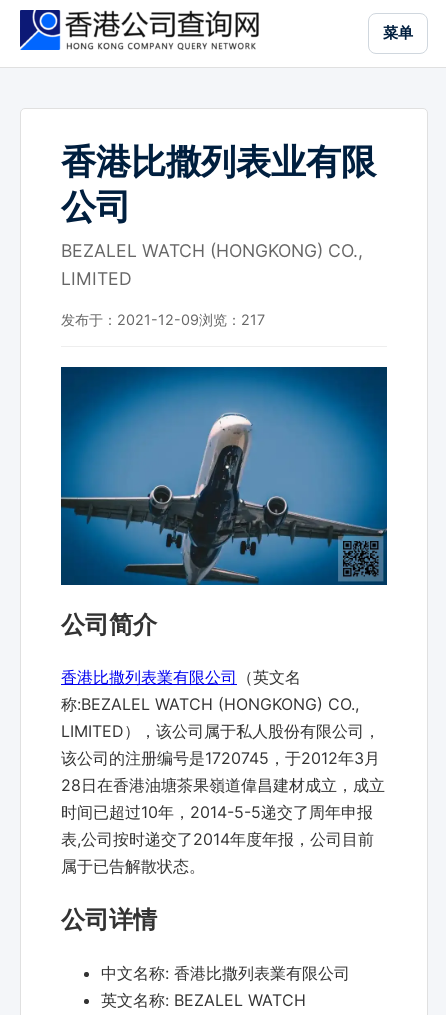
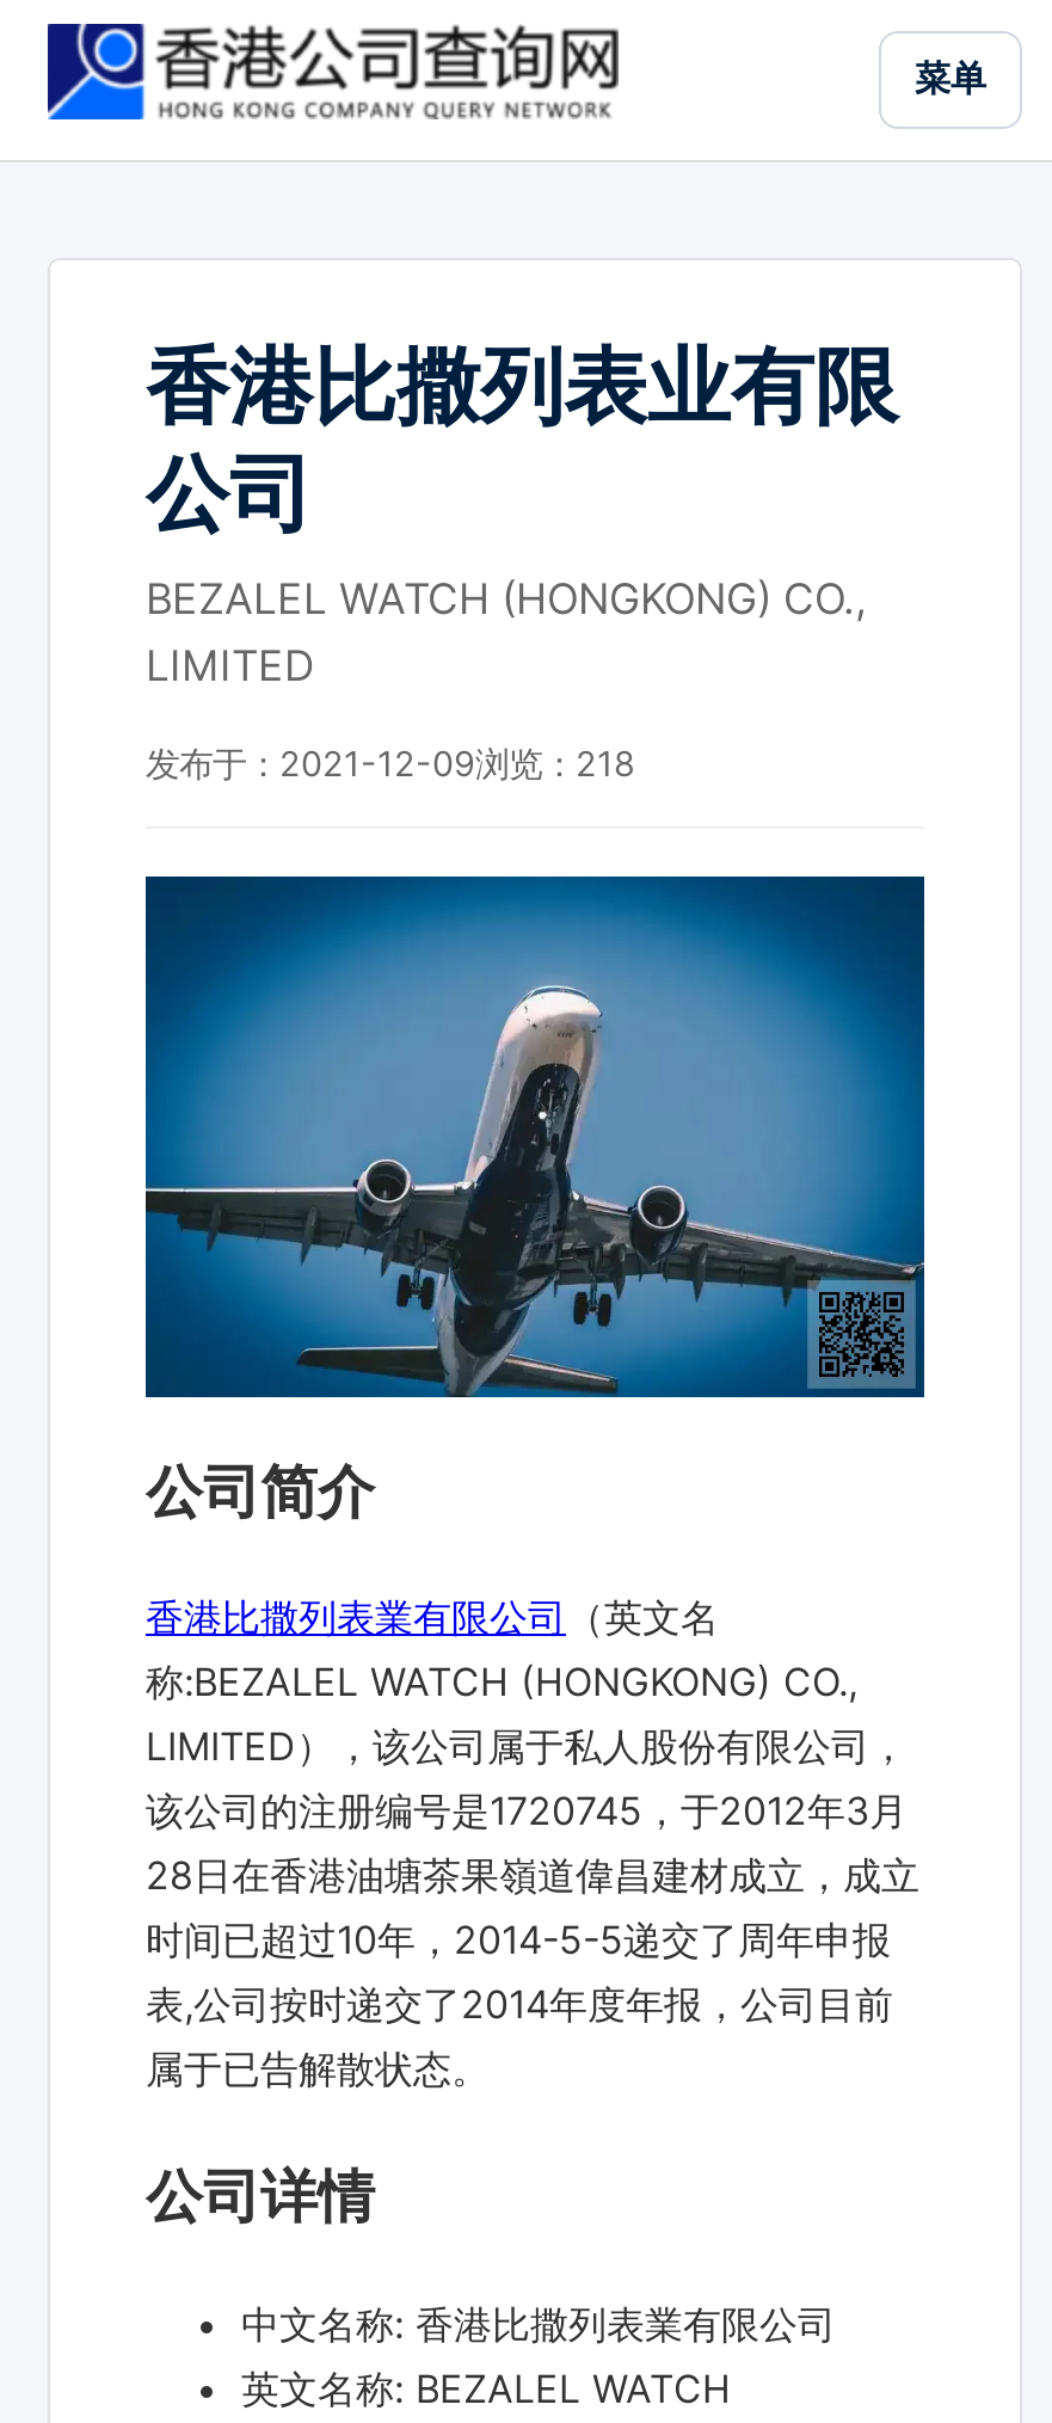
- 发布于：2021-12-09浏览：217
+ 发布于：2021-12-09浏览：218
